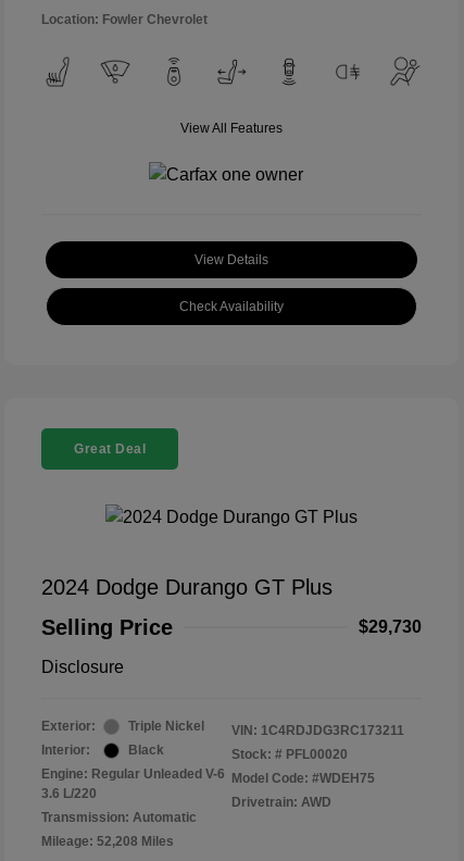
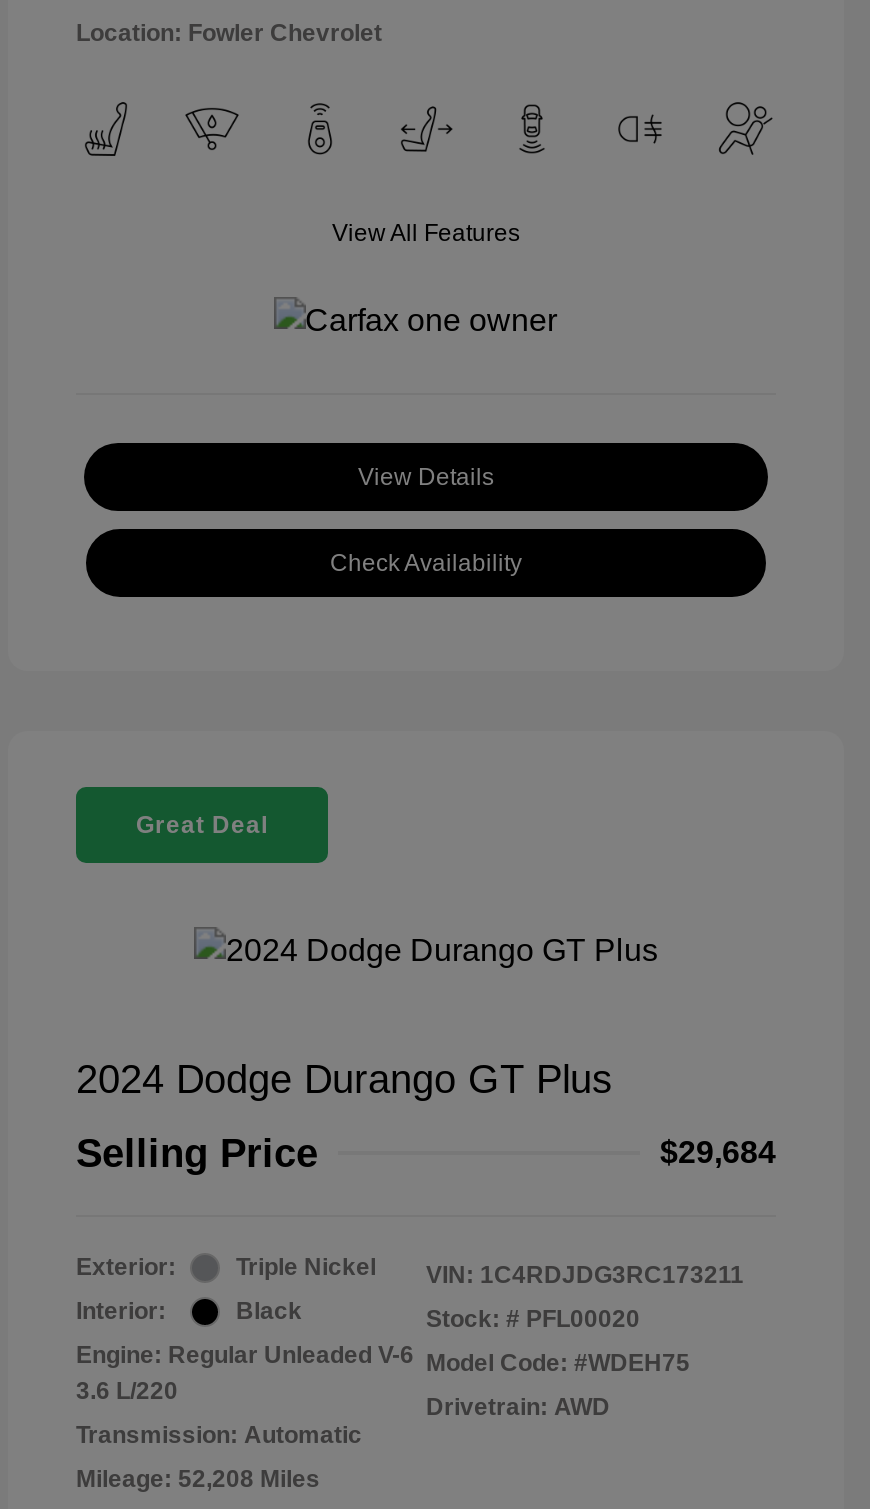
- $29,730
- Disclosure
+ $29,684
